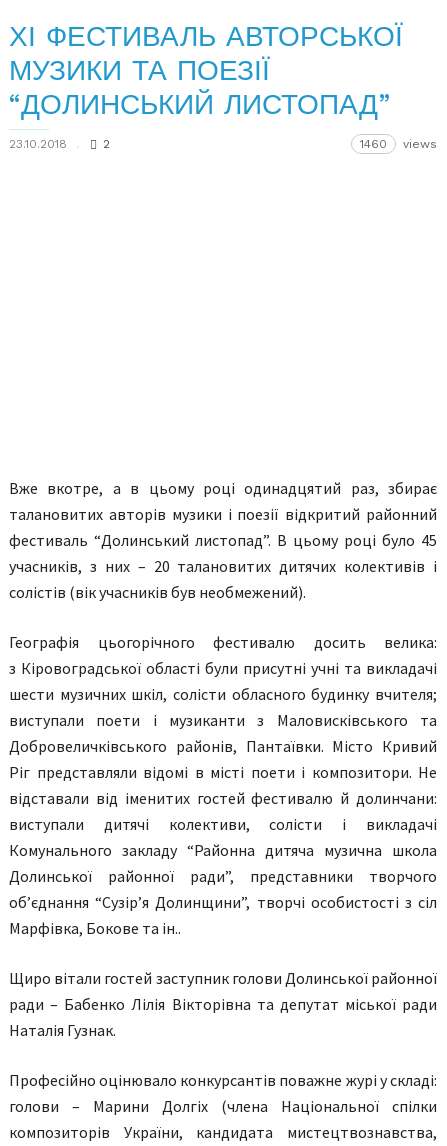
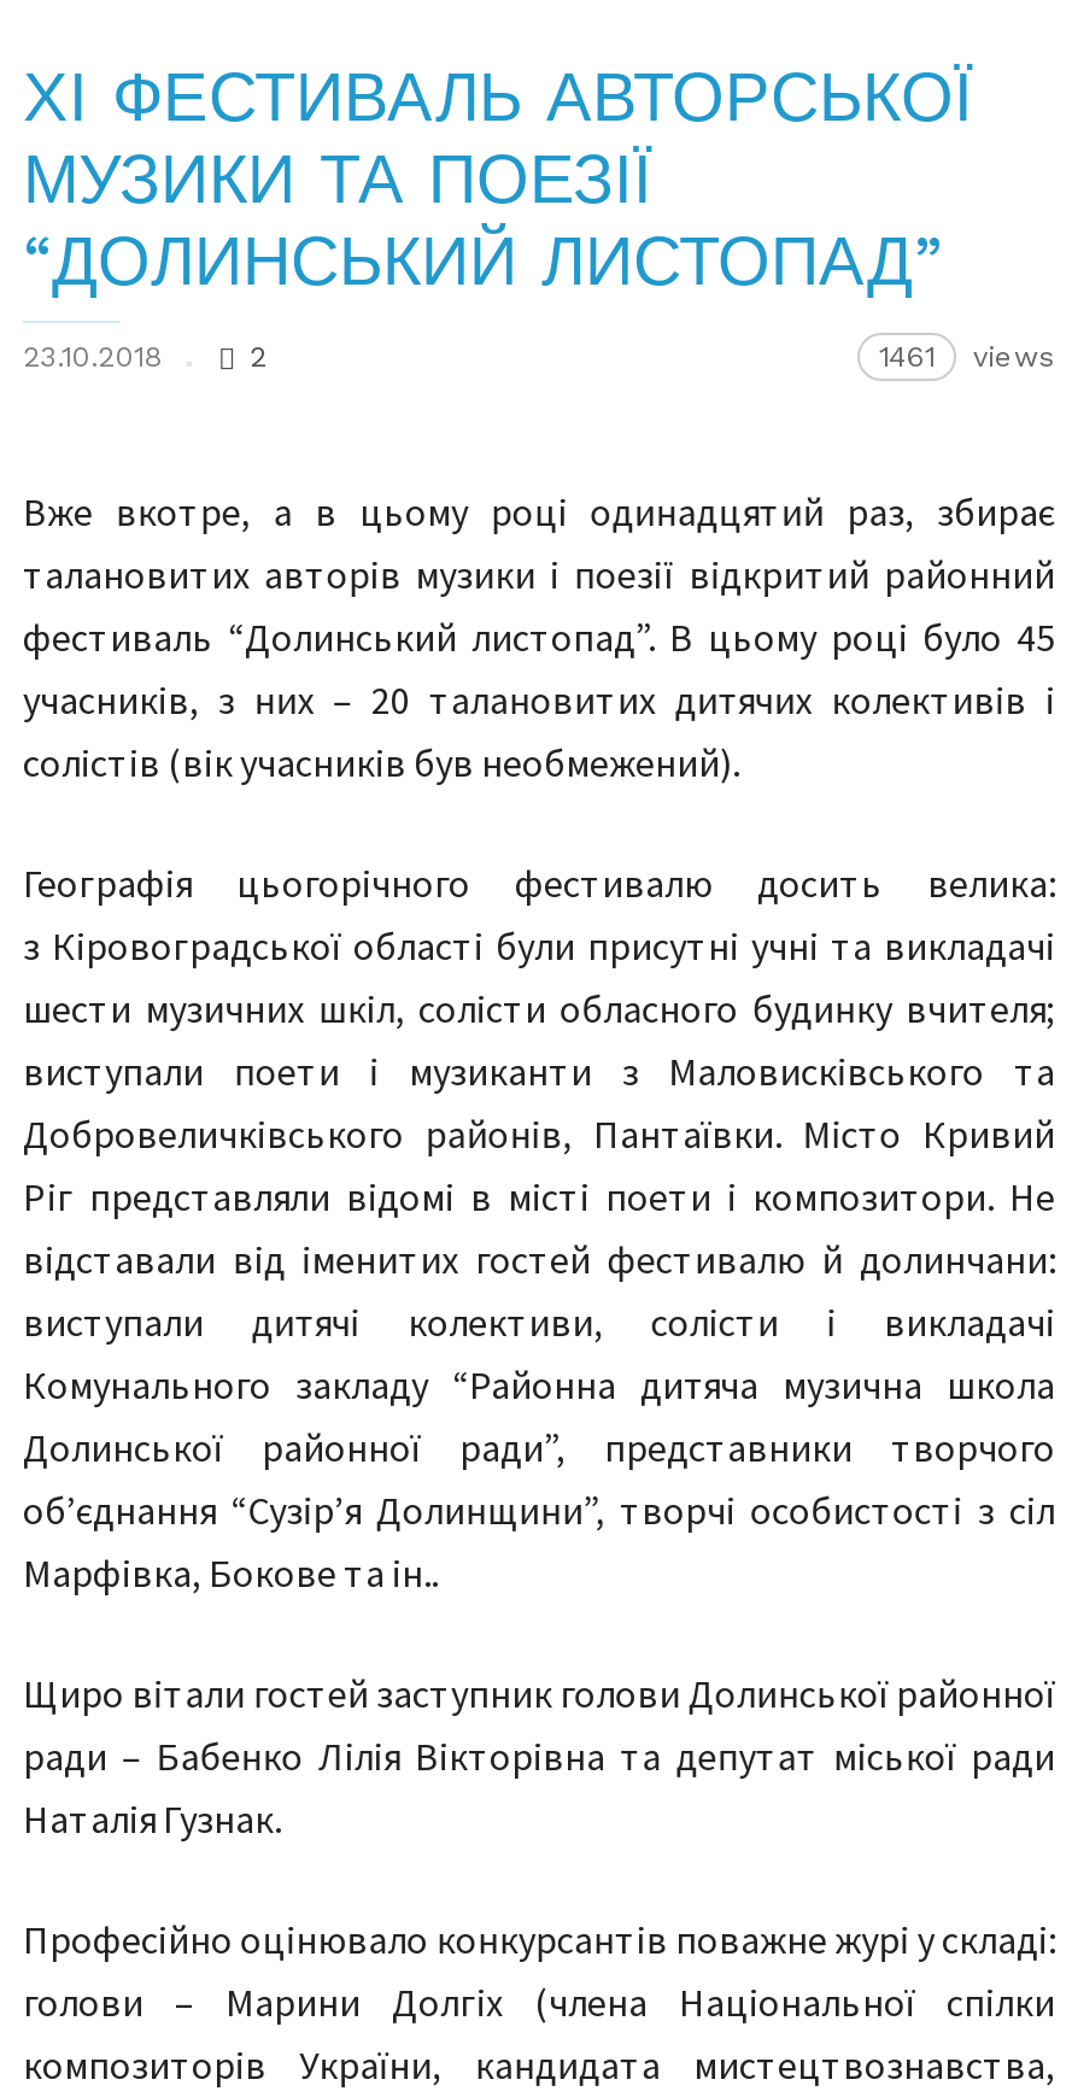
- 1460 views
+ 1461 views
